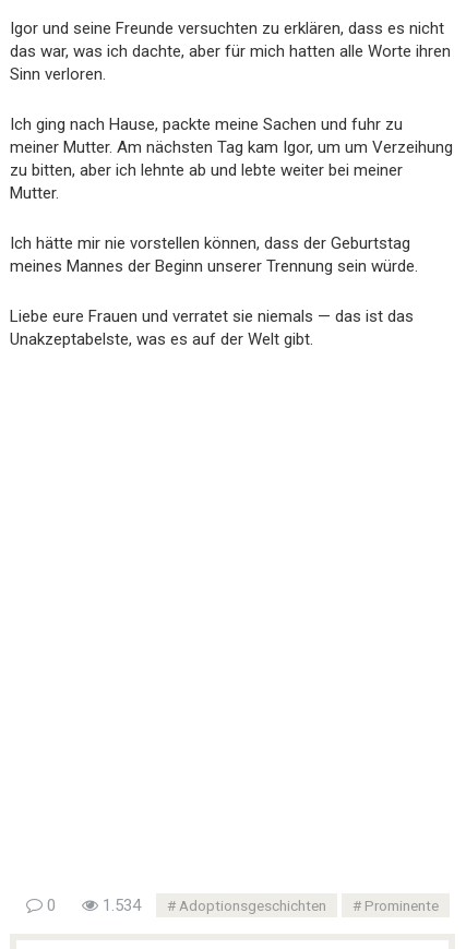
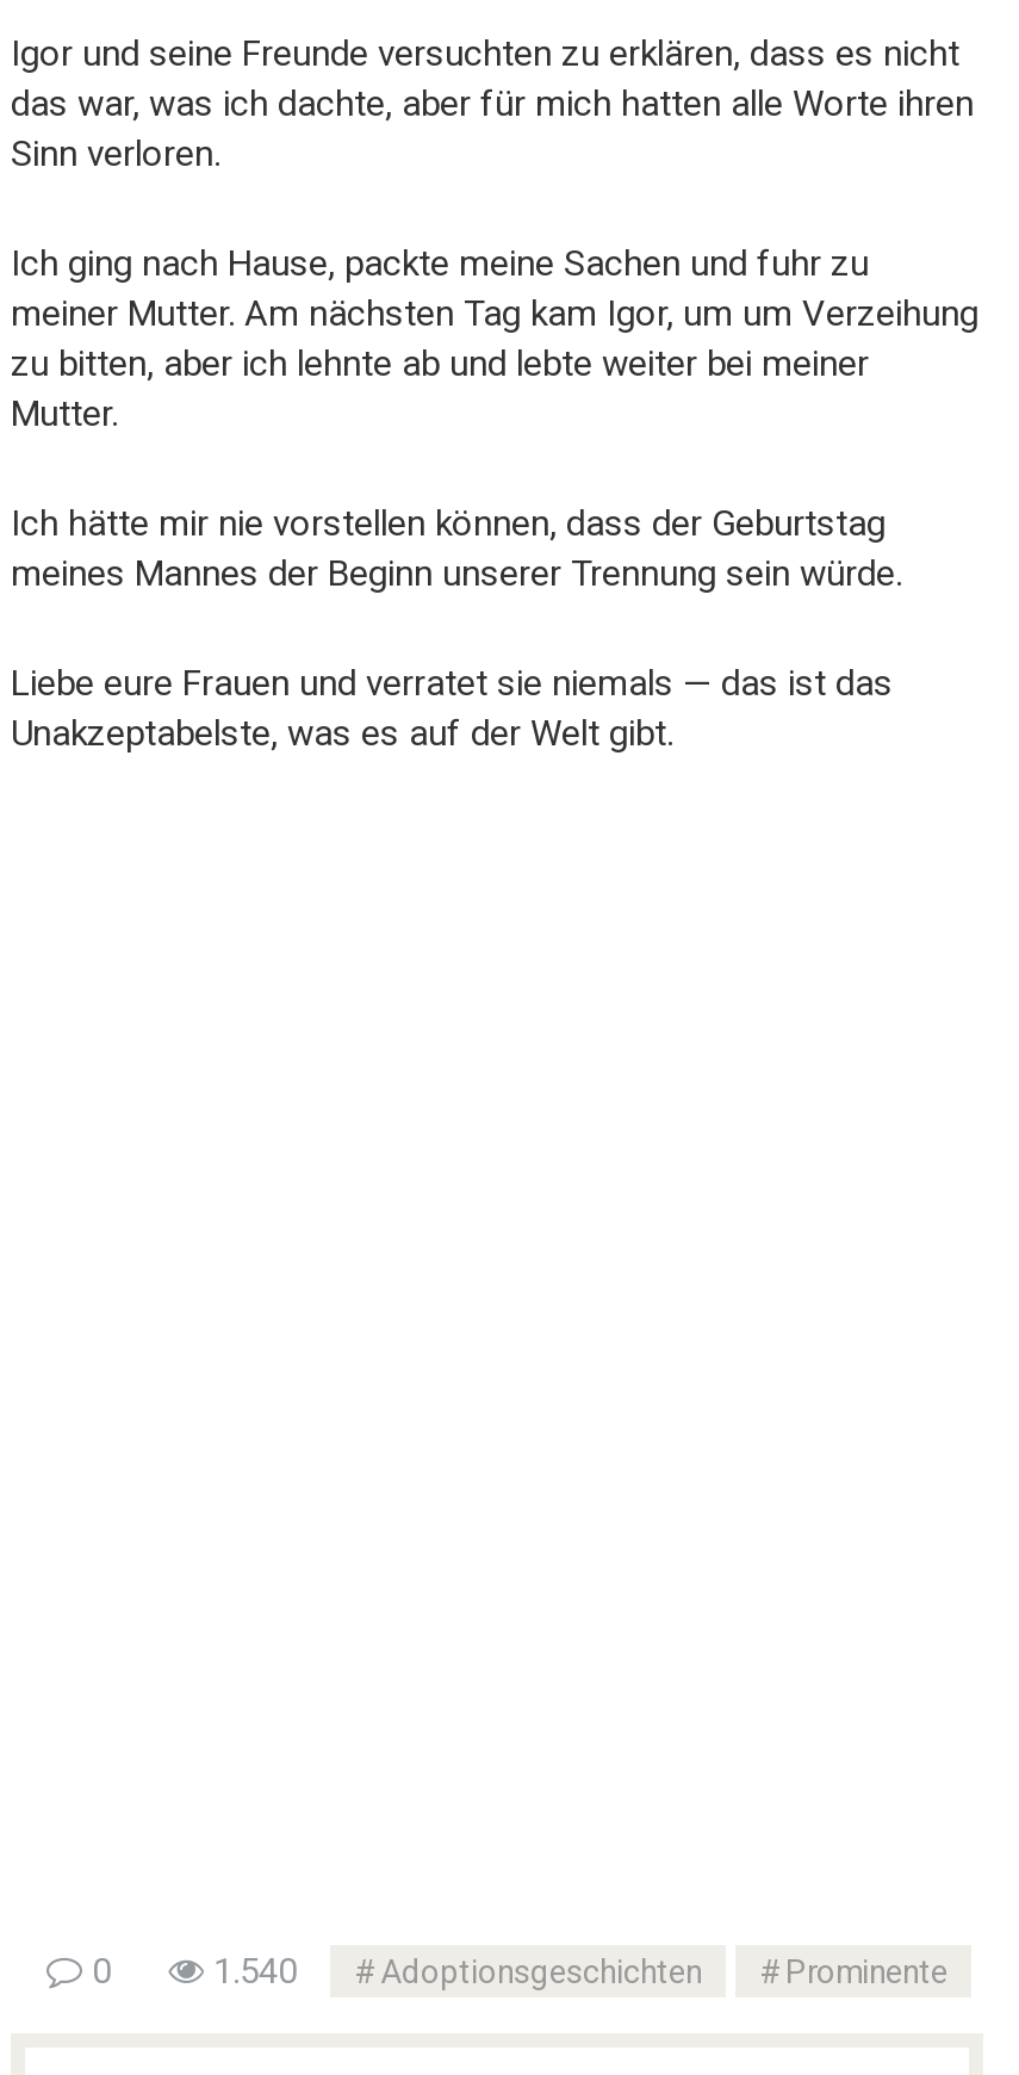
- 1.534
+ 1.540
